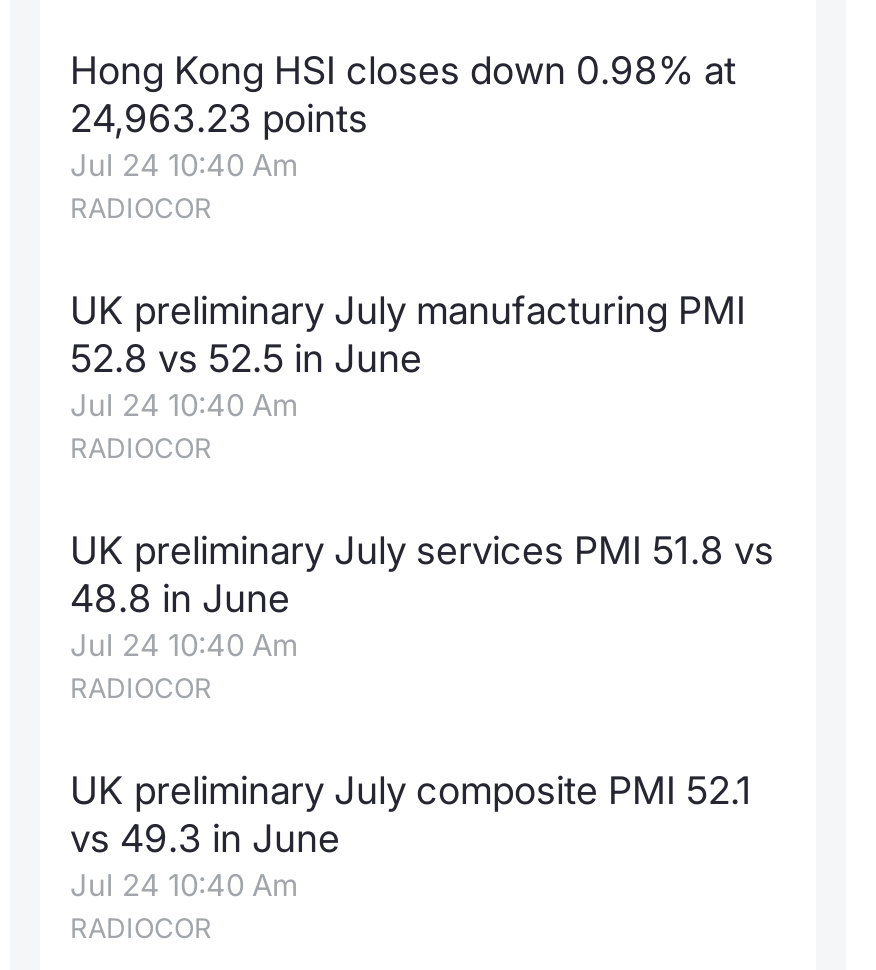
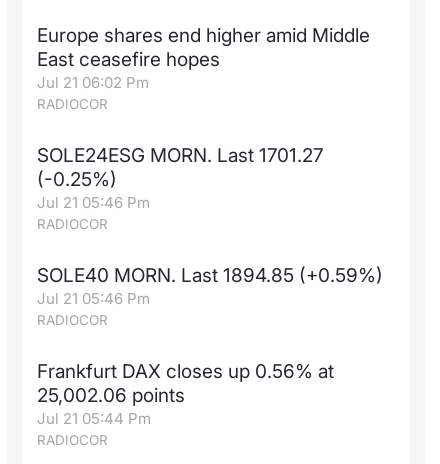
- Hong Kong HSI closes down 0.98% at
- 24,963.23 points
- Jul 24 10:40 Am
+ Europe shares end higher amid Middle
+ East ceasefire hopes
+ Jul 21 06:02 Pm

- UK preliminary July manufacturing PMI
- 52.8 vs 52.5 in June
- Jul 24 10:40 Am
+ SOLE24ESG MORN. Last 1701.27
+ (-0.25%)
+ Jul 21 05:46 Pm

- UK preliminary July services PMI 51.8 vs
- 48.8 in June
- Jul 24 10:40 Am
+ SOLE40 MORN. Last 1894.85 (+0.59%)
+ Jul 21 05:46 Pm

- UK preliminary July composite PMI 52.1
- vs 49.3 in June
- Jul 24 10:40 Am
+ Frankfurt DAX closes up 0.56% at
+ 25,002.06 points
+ Jul 21 05:44 Pm
